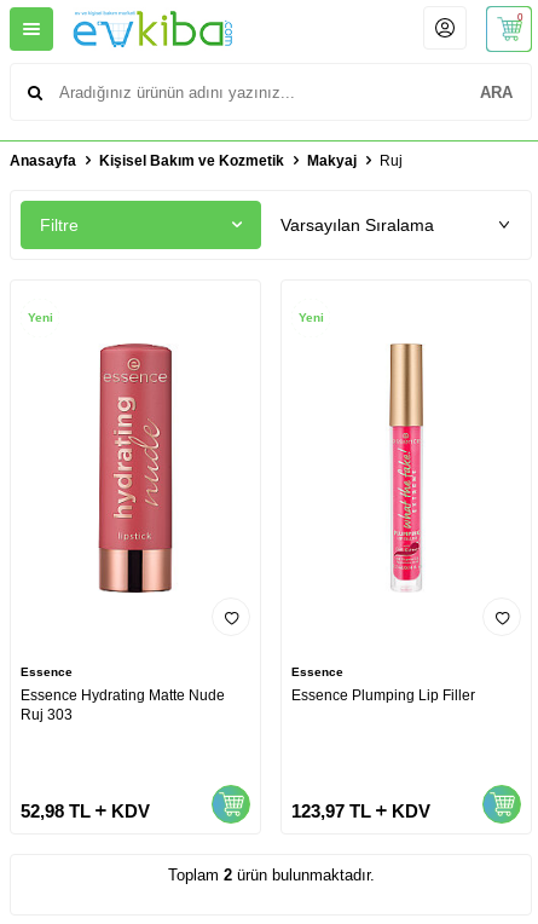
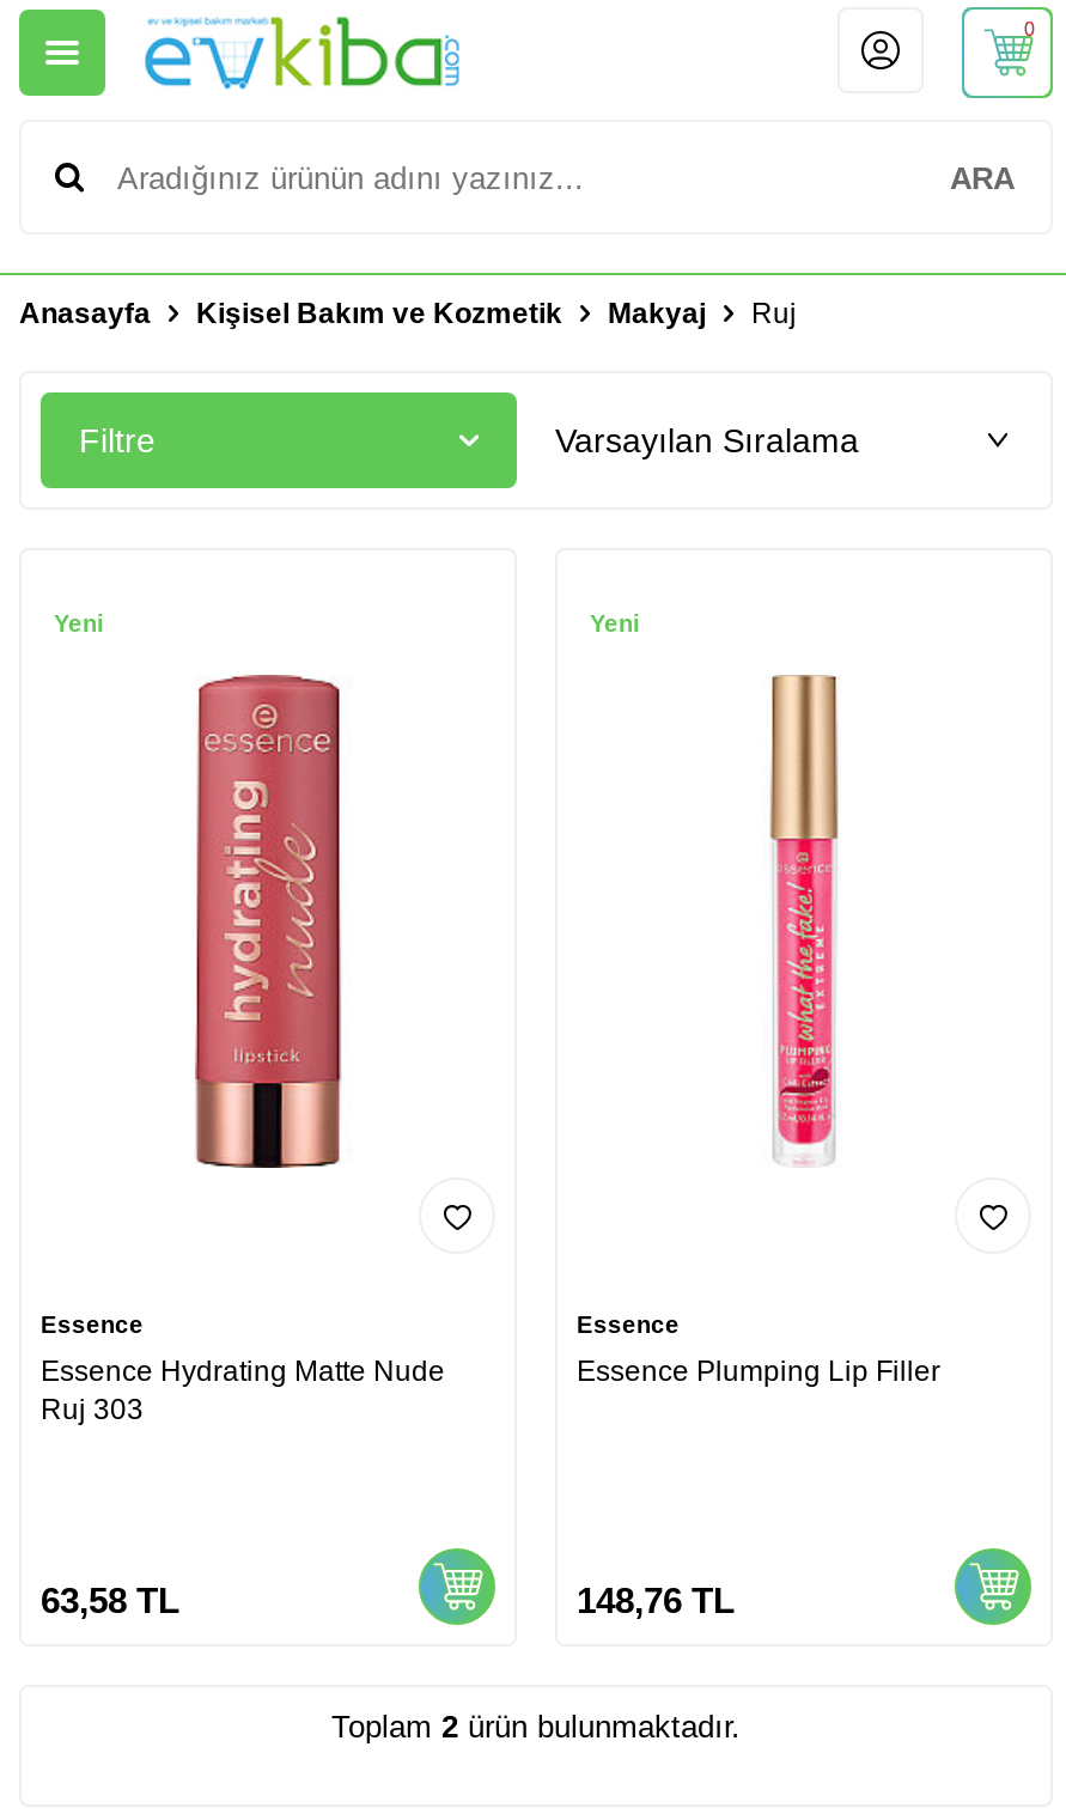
- 52,98 TL KDV
+ 63,58 TL

- 123,97 TL KDV
+ 148,76 TL
